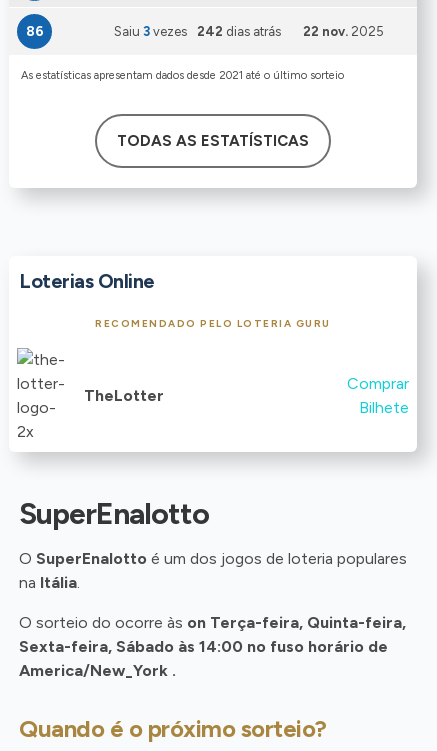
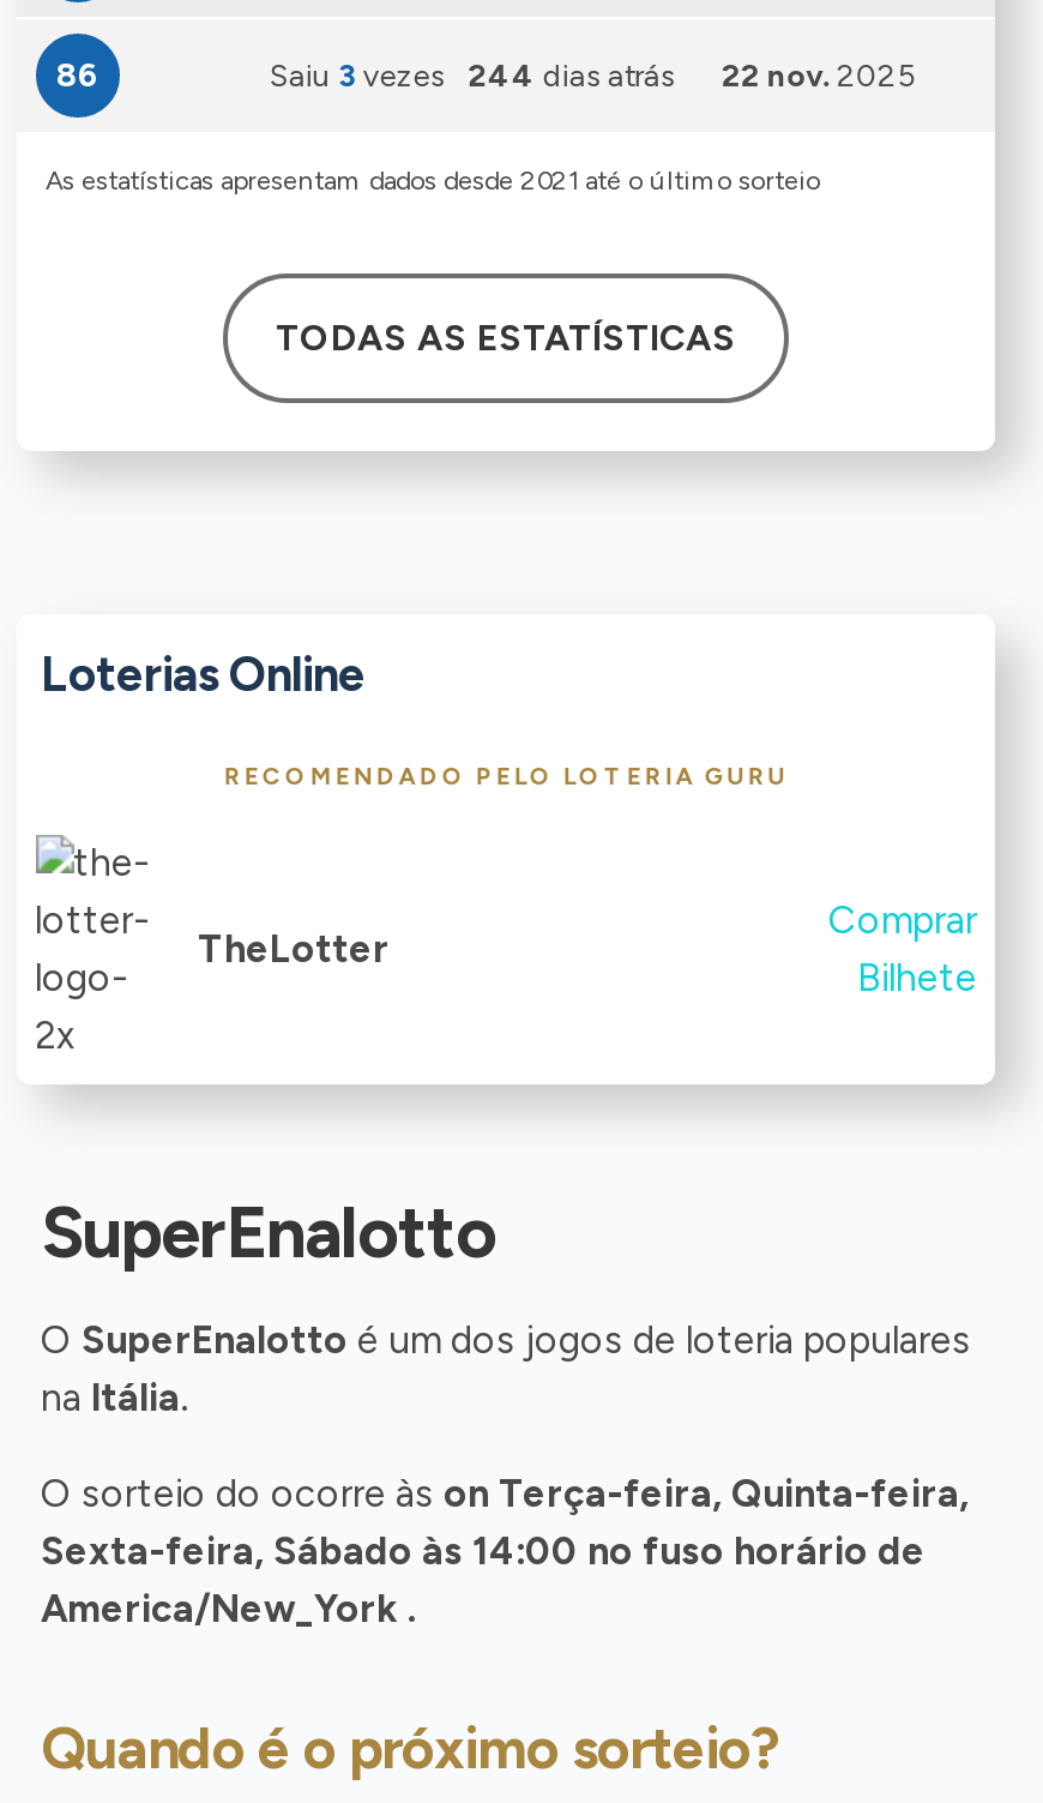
- Saiu 3 vezes 242 dias atrás 22 nov. 2025
+ Saiu 3 vezes 244 dias atrás 22 nov. 2025
